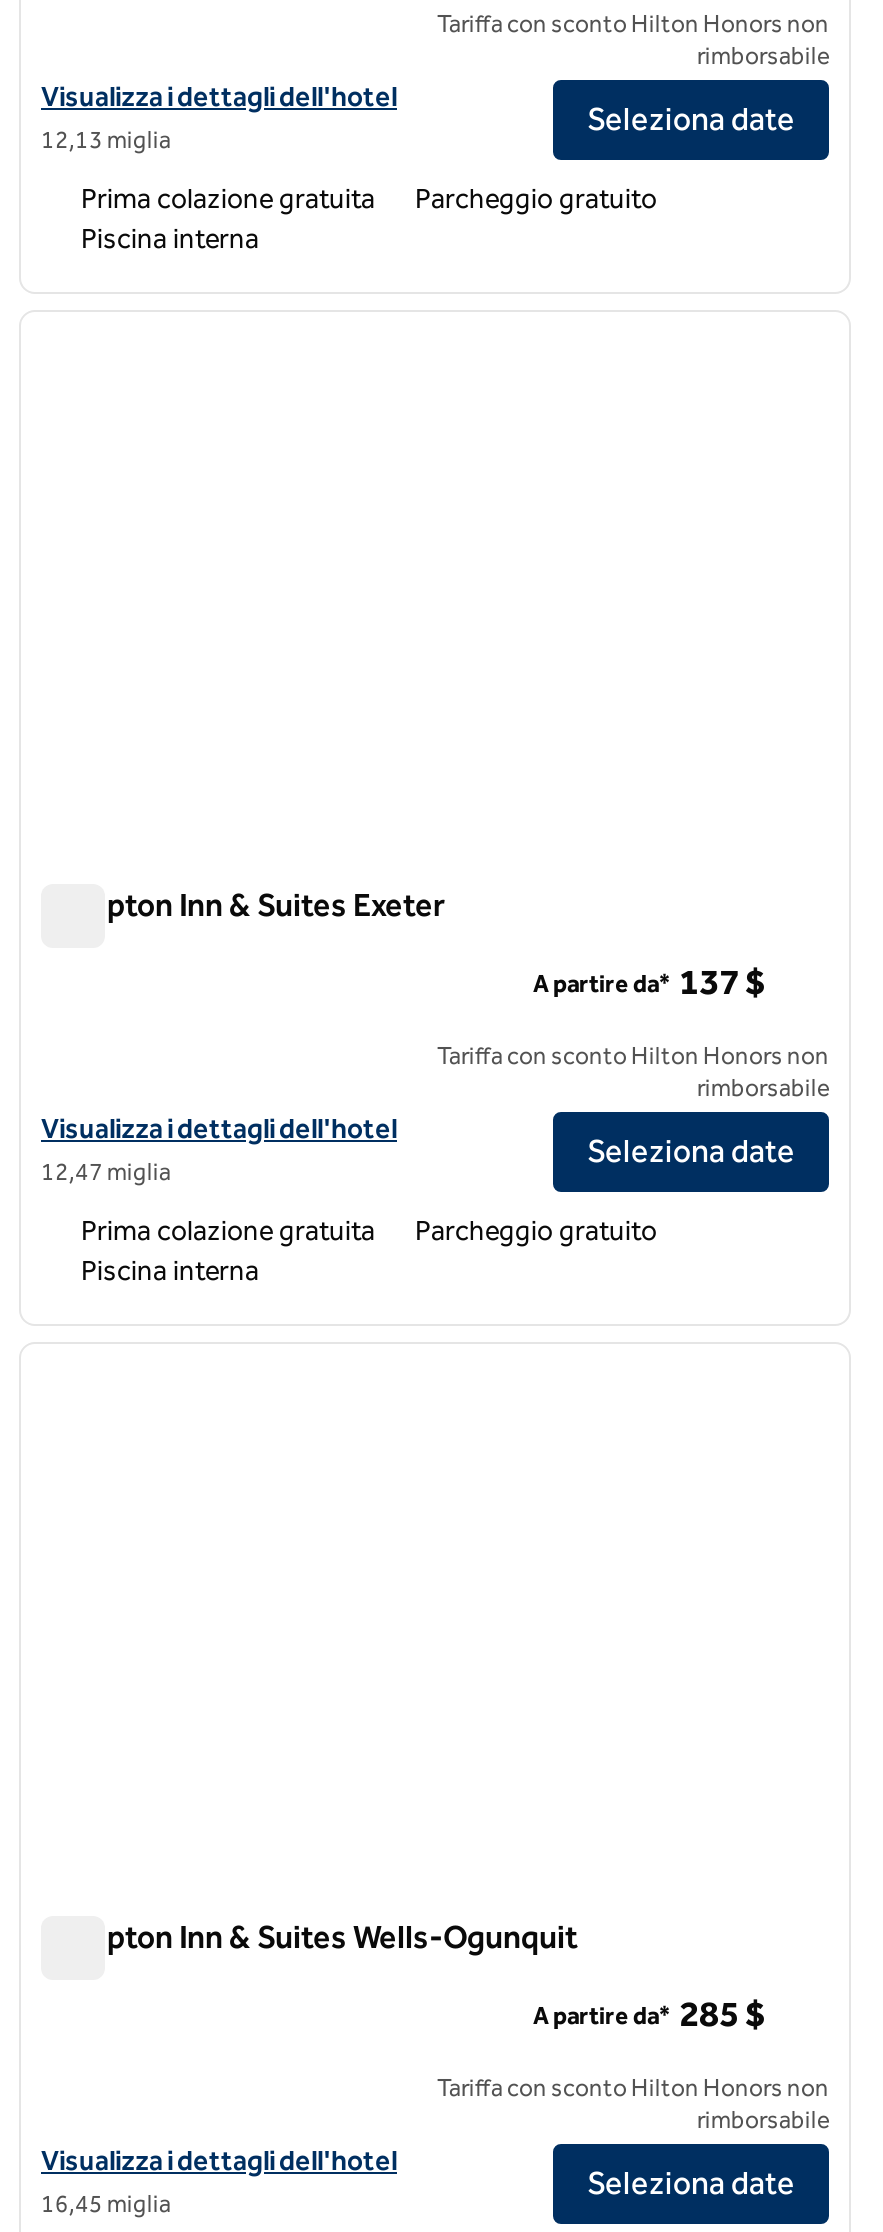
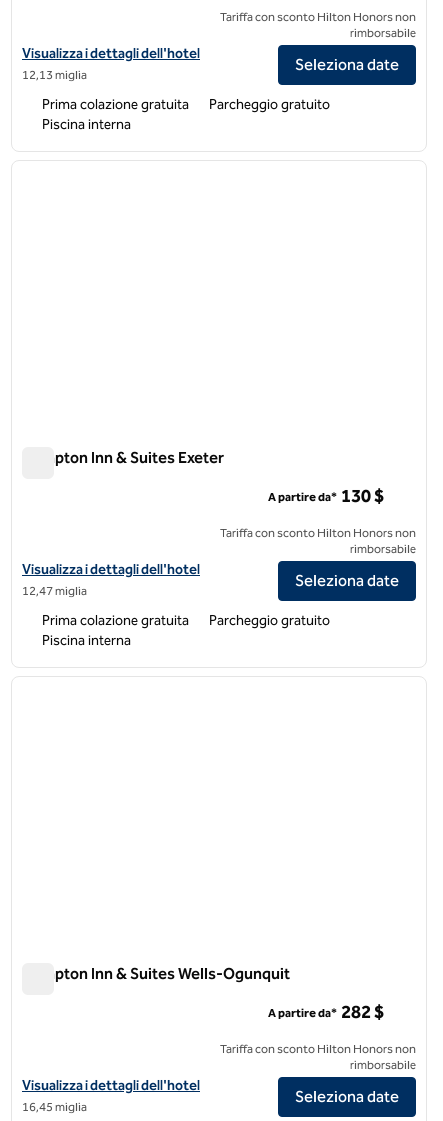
- A partire da* 137 $
+ A partire da* 130 $

- A partire da* 285 $
+ A partire da* 282 $
